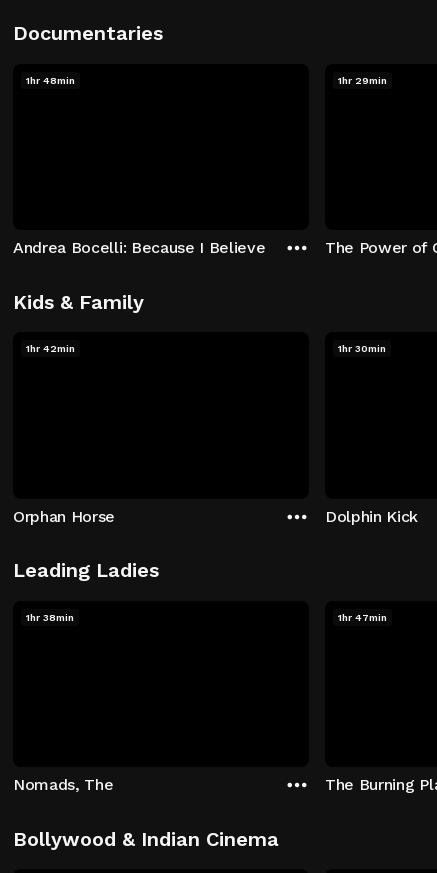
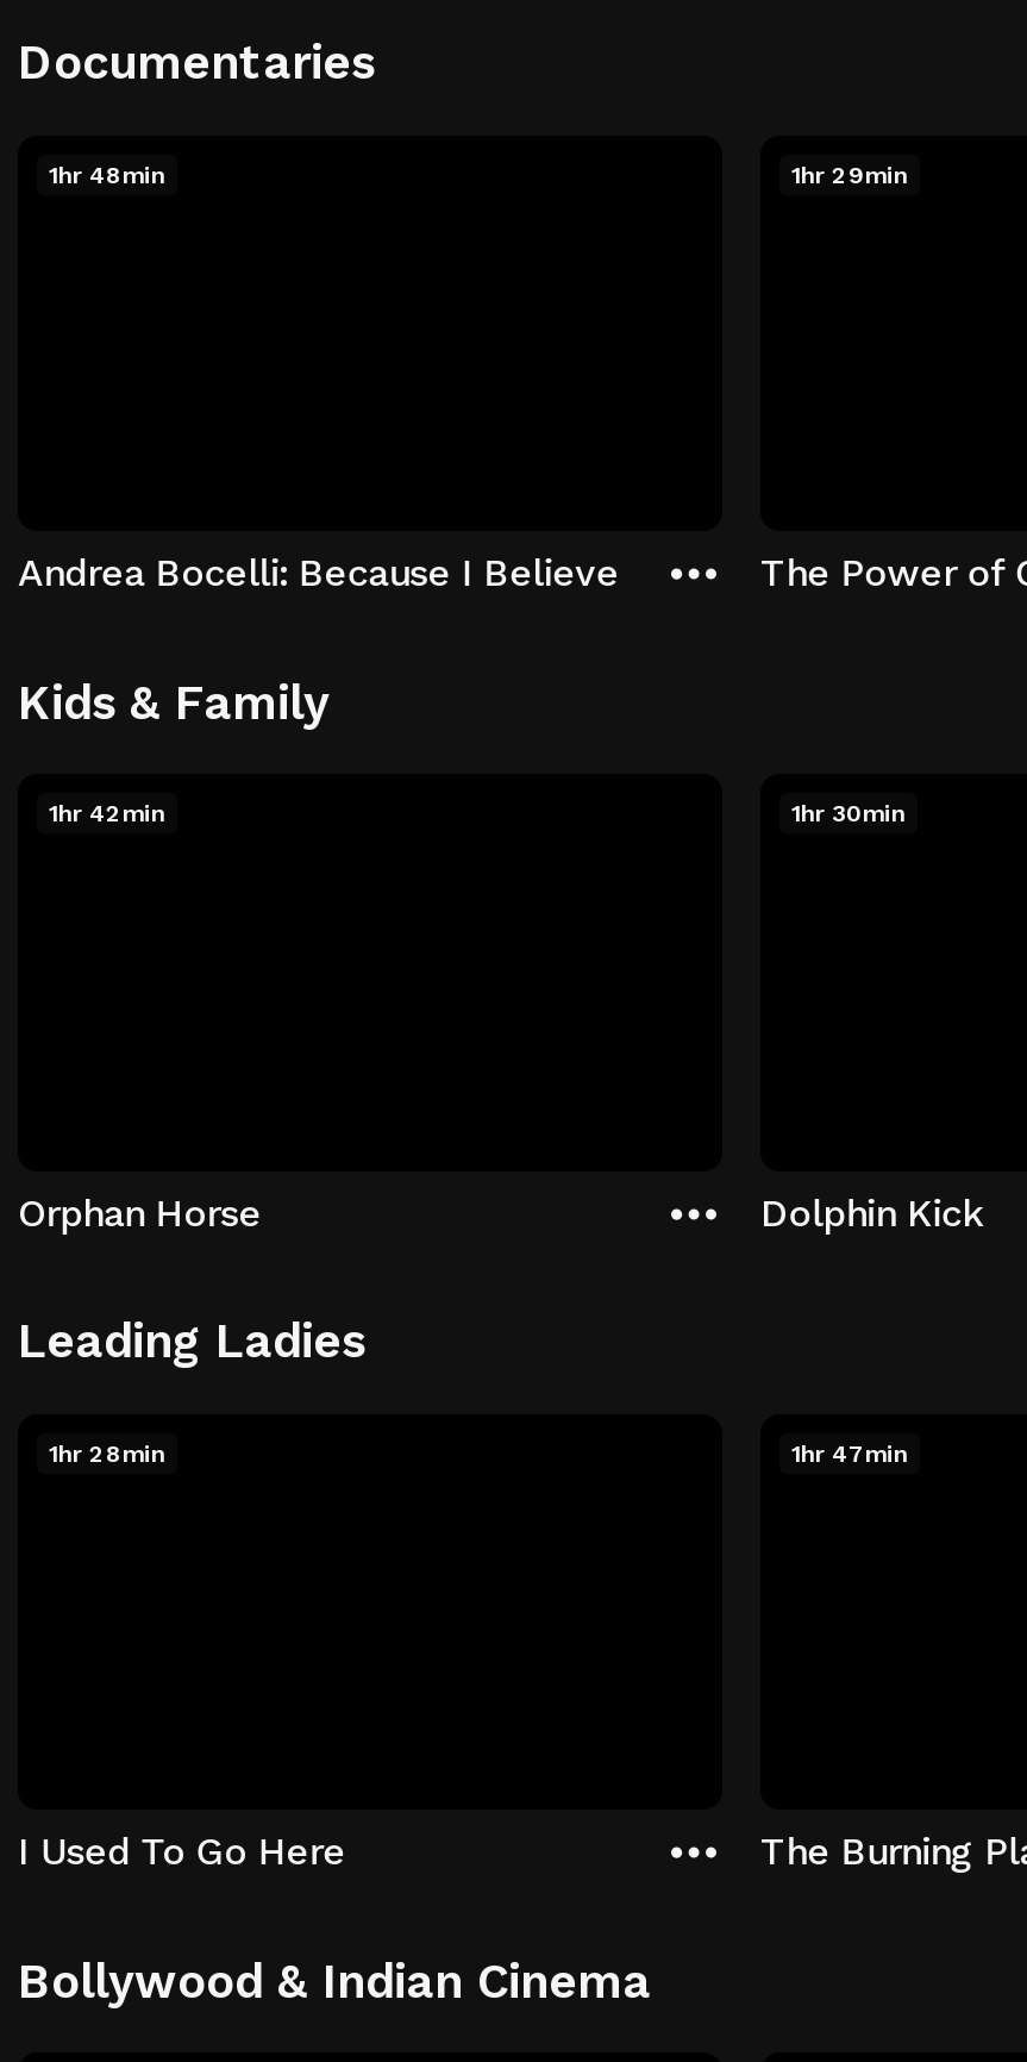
- 1hr 38min
+ 1hr 28min

- Nomads, The
+ I Used To Go Here
